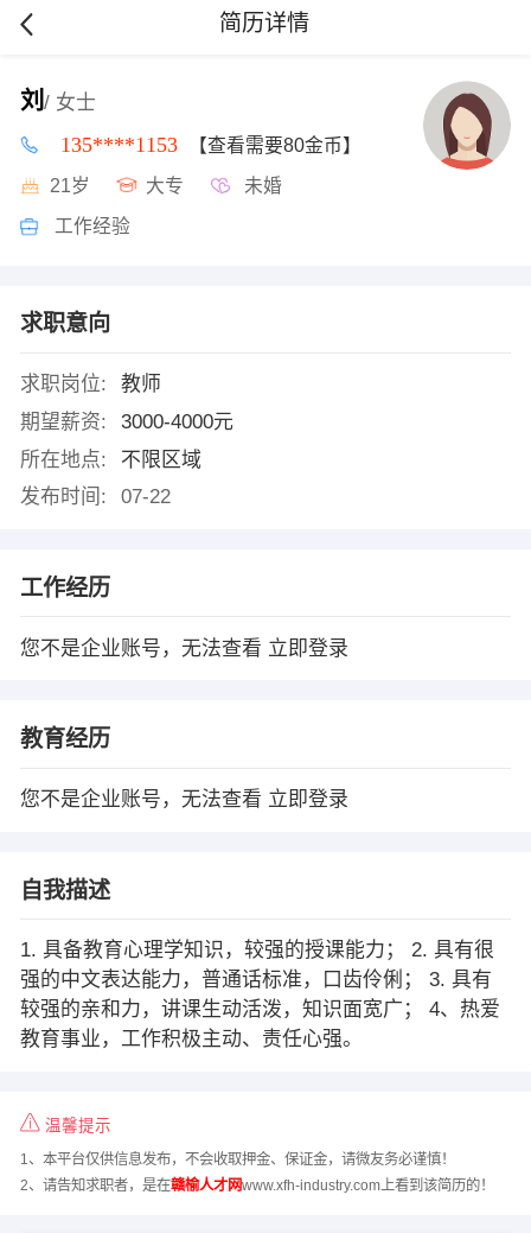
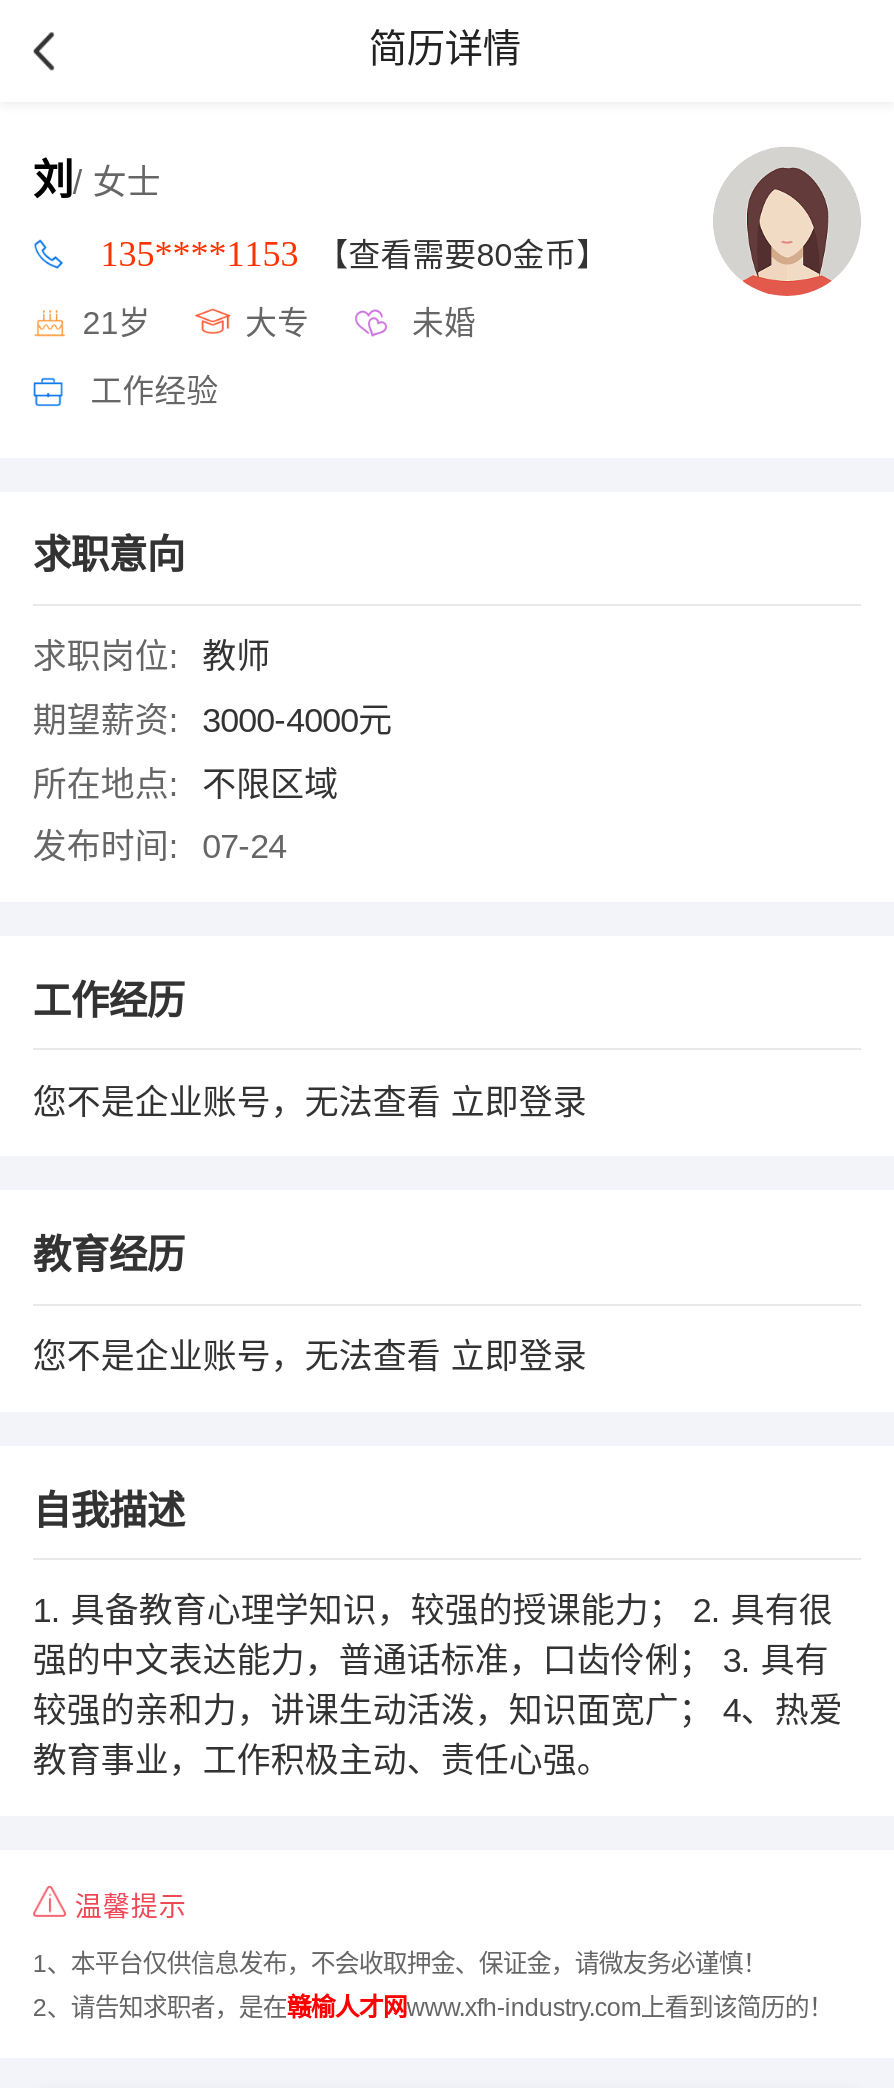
- 发布时间: 07-22
+ 发布时间: 07-24
